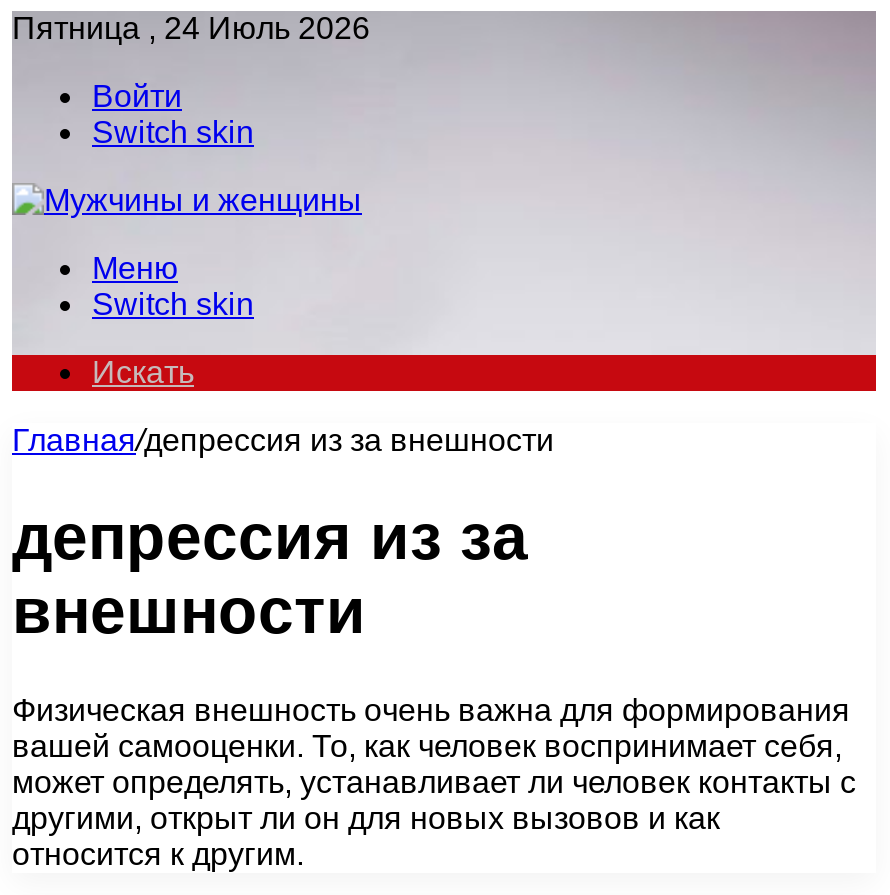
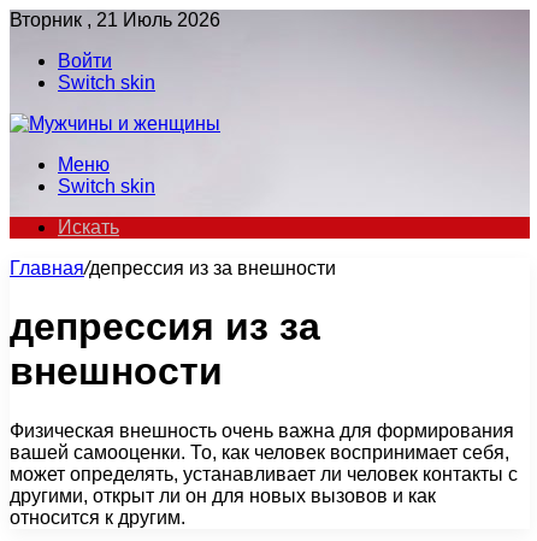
- Пятница , 24 Июль 2026
+ Вторник , 21 Июль 2026
